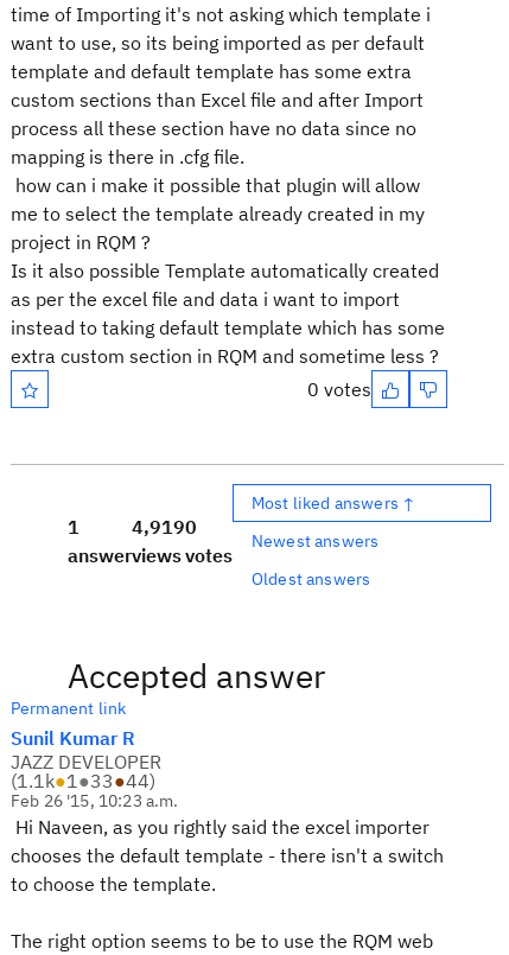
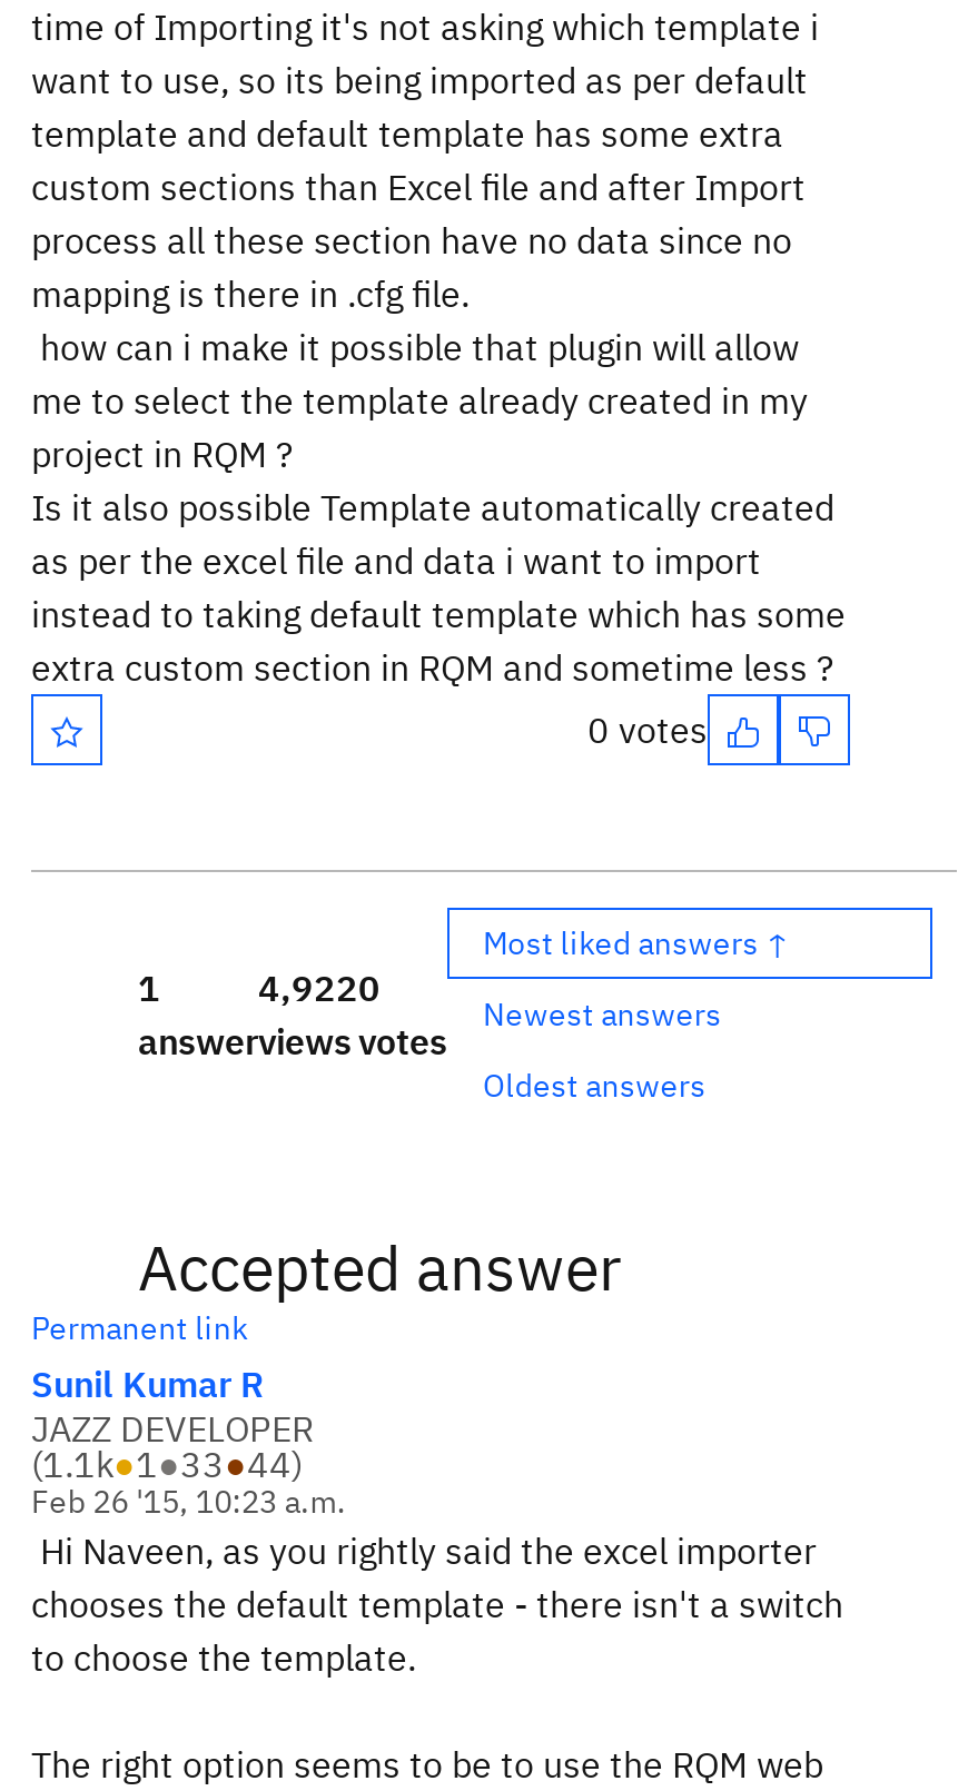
- 4,919 0
+ 4,922 0
